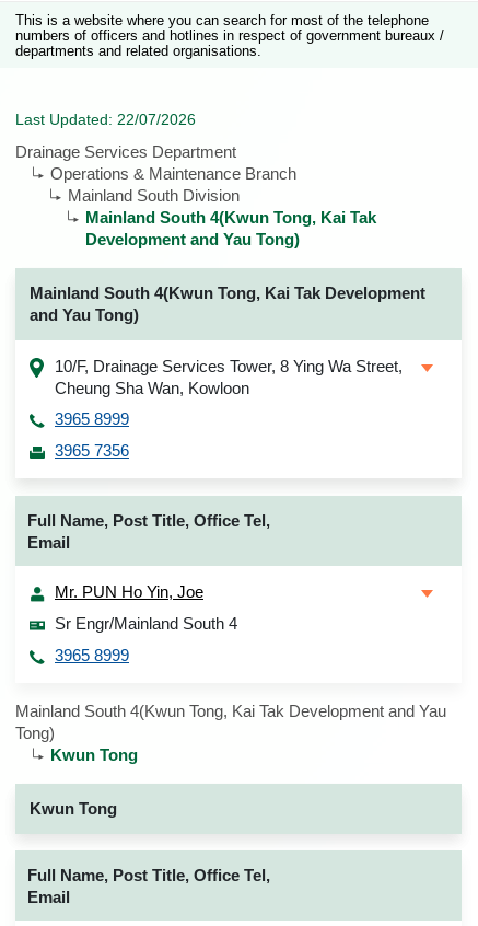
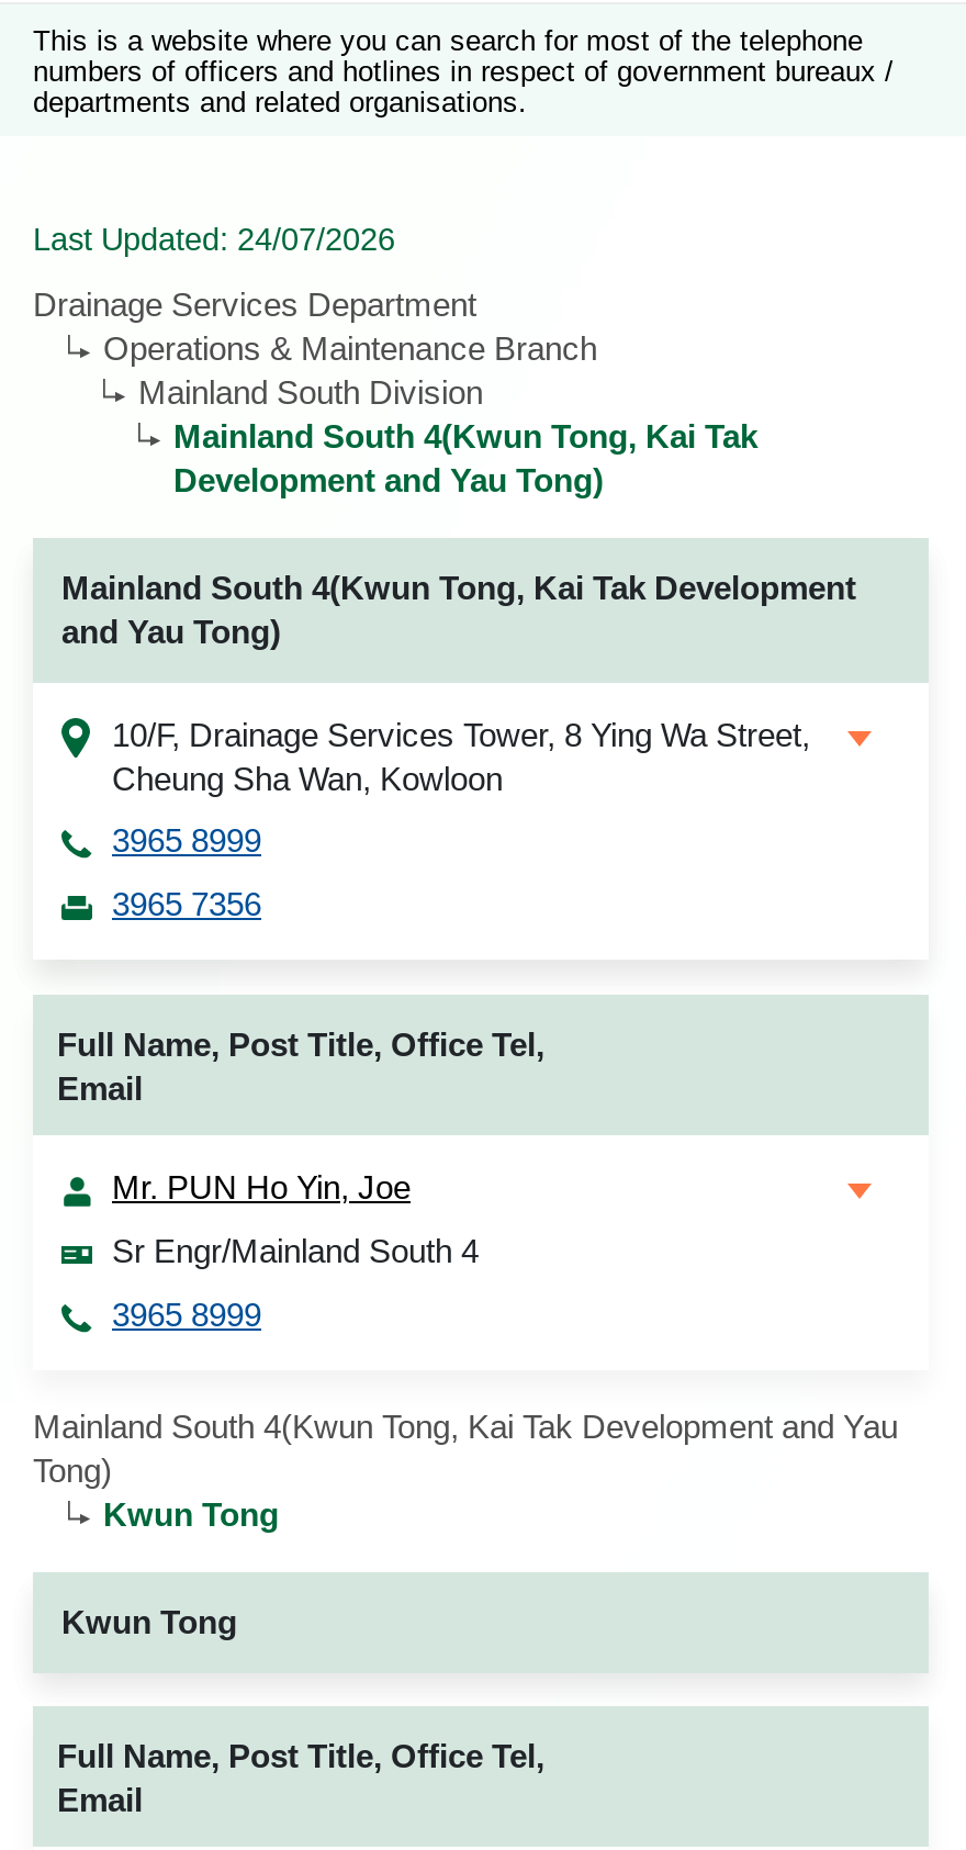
- Last Updated: 22/07/2026
+ Last Updated: 24/07/2026
